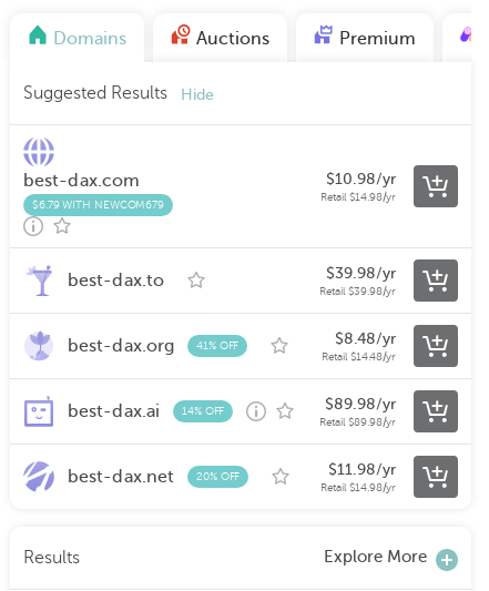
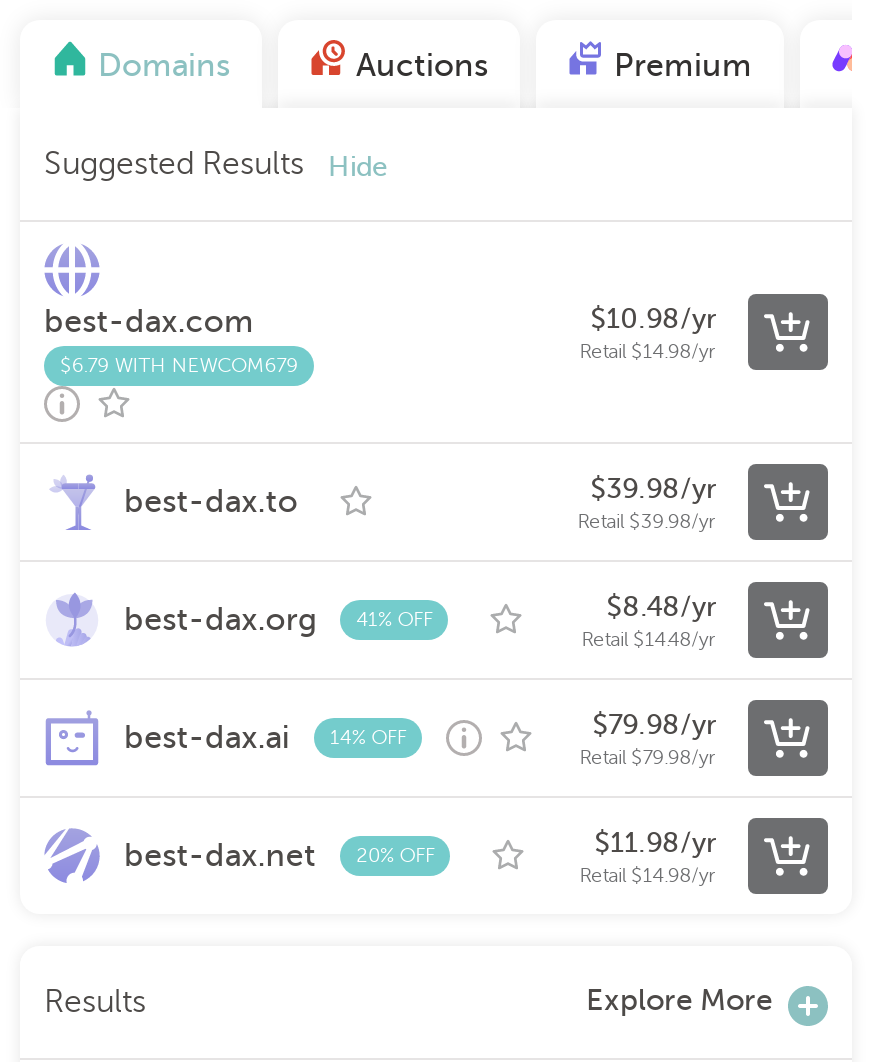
- $89.98/yr
+ $79.98/yr

- Retail $89.98/yr
+ Retail $79.98/yr
